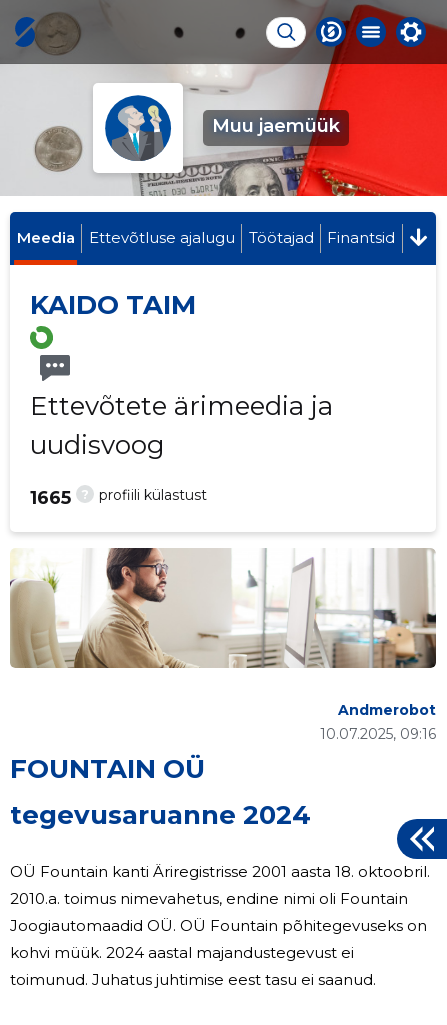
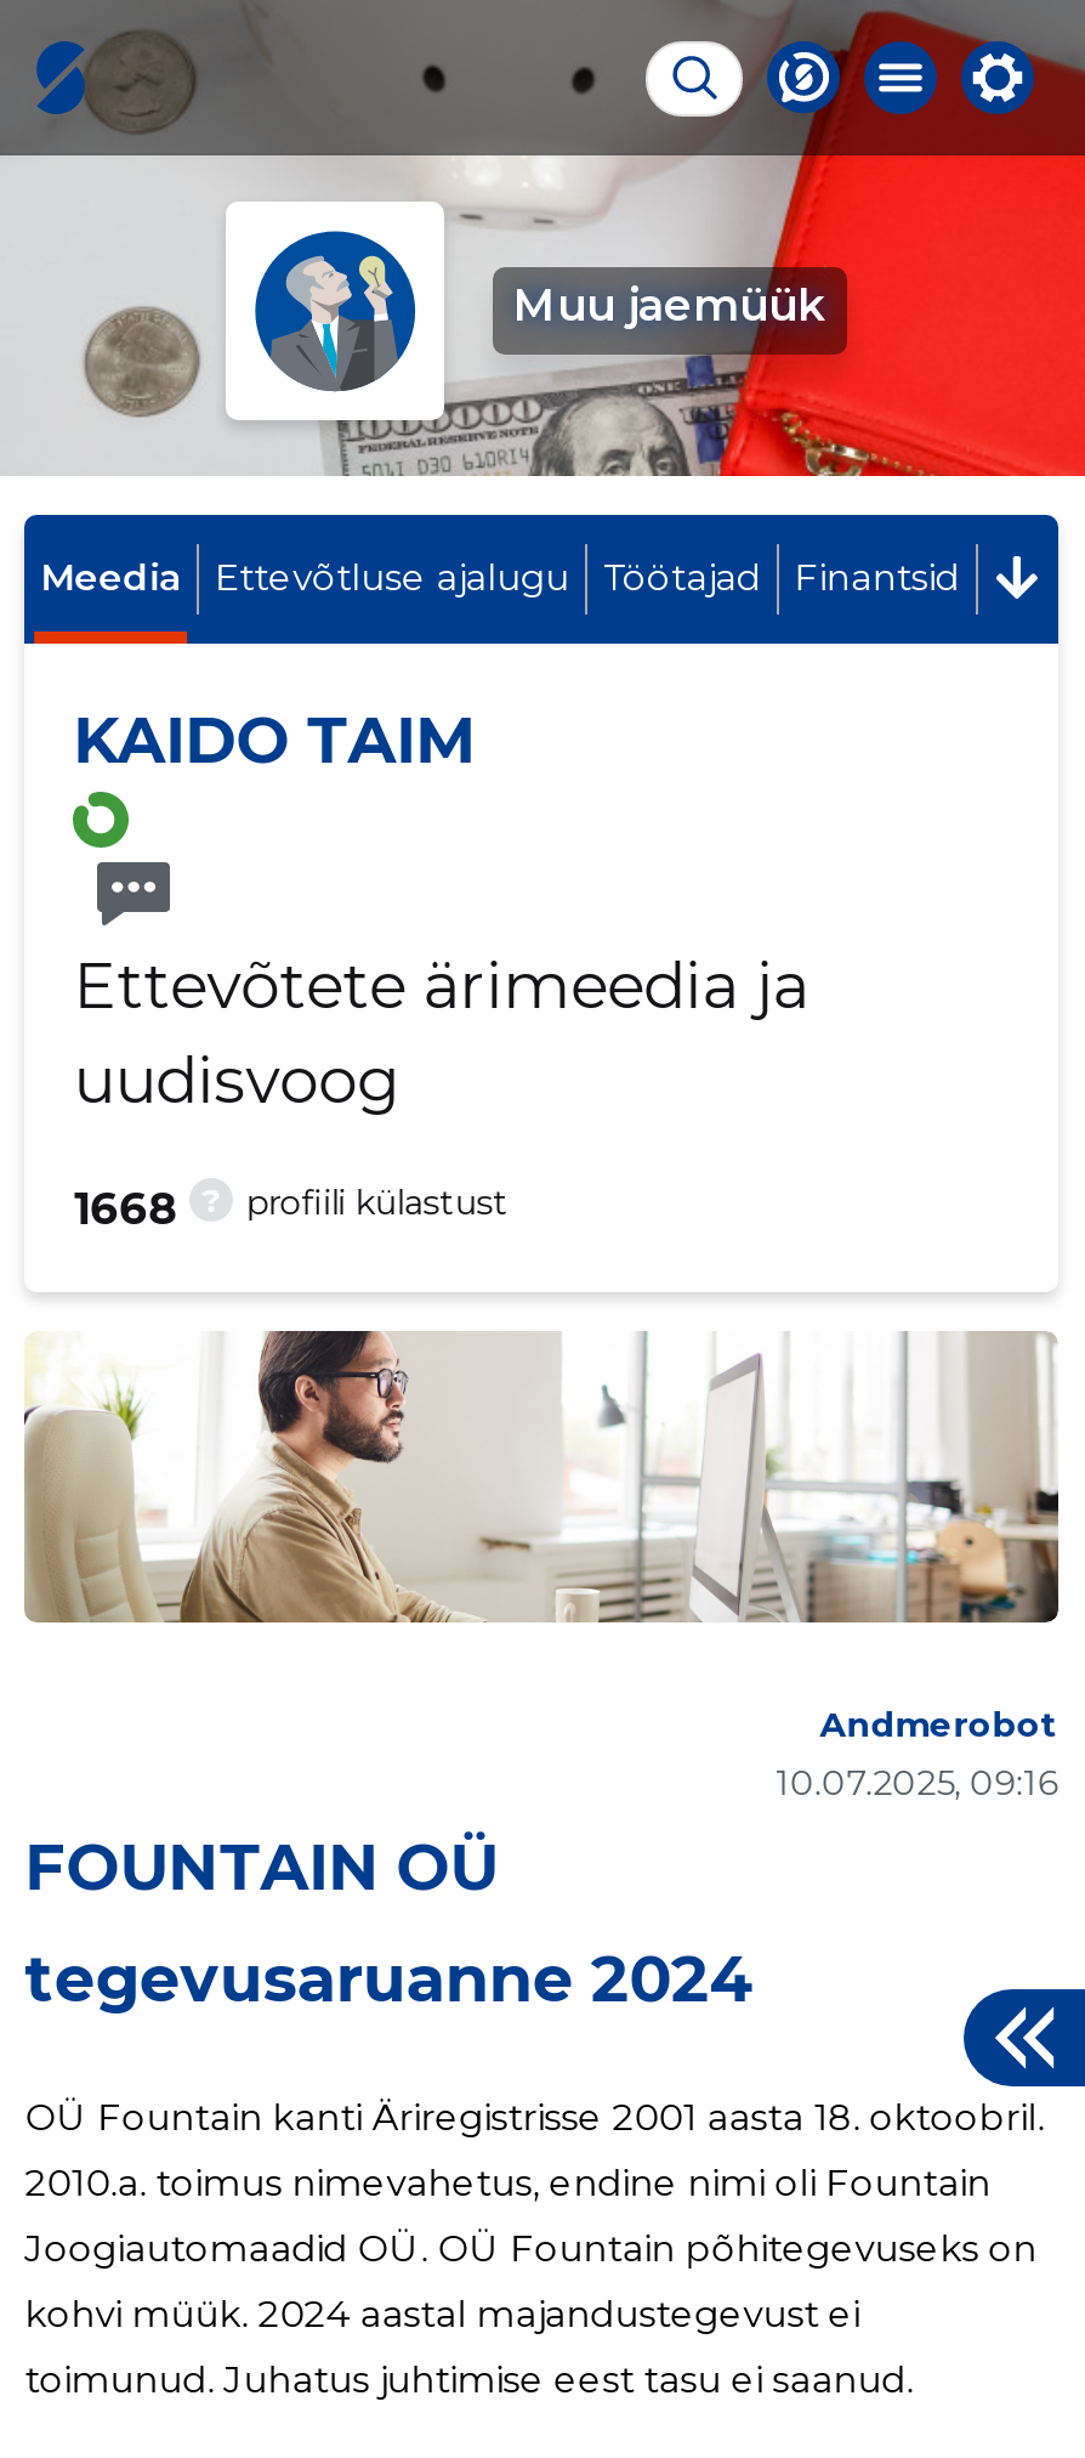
- 1665
+ 1668
